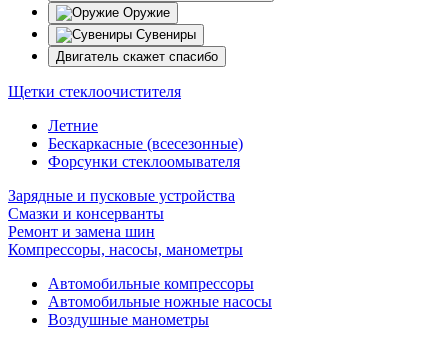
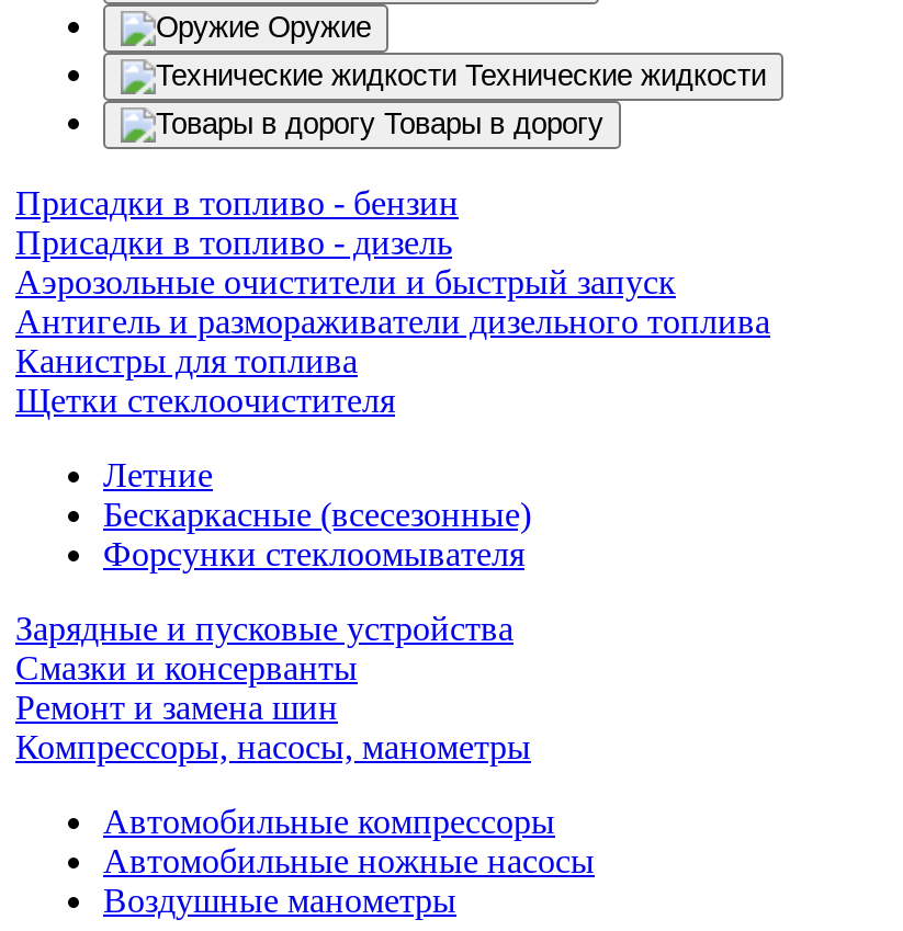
- Сувениры
- Двигатель скажет спасибо
+ Технические жидкости
+ Товары в дорогу
+ Присадки в топливо - бензин
+ Присадки в топливо - дизель
+ Аэрозольные очистители и быстрый запуск
+ Антигель и размораживатели дизельного топлива
+ Канистры для топлива
